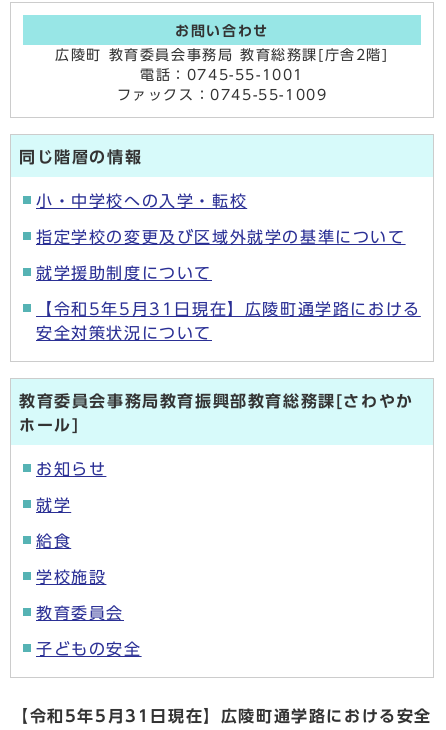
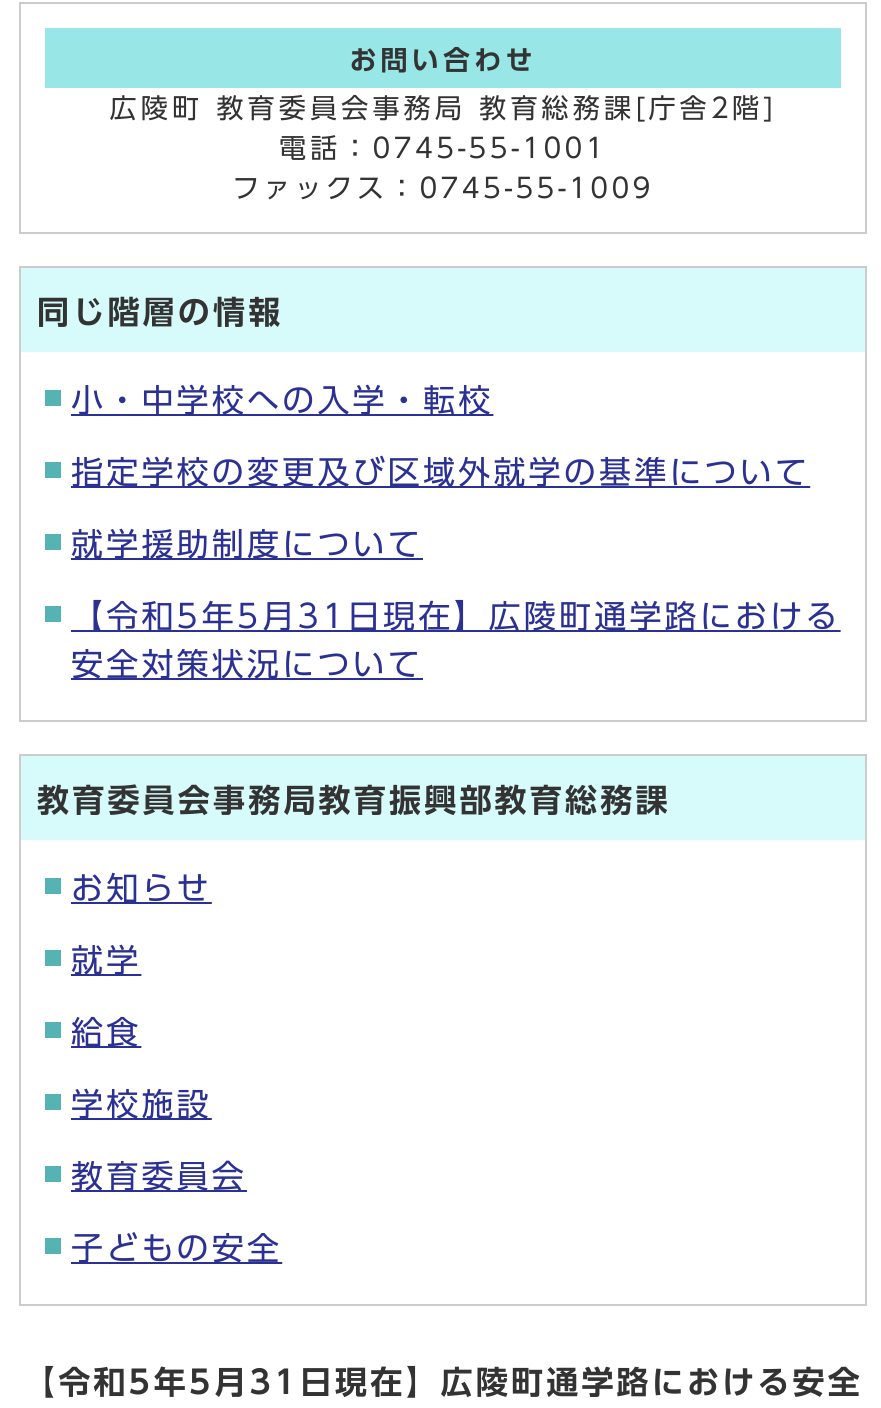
- 教育委員会事務局教育振興部教育総務課[さわやか
- ホール]
+ 教育委員会事務局教育振興部教育総務課
